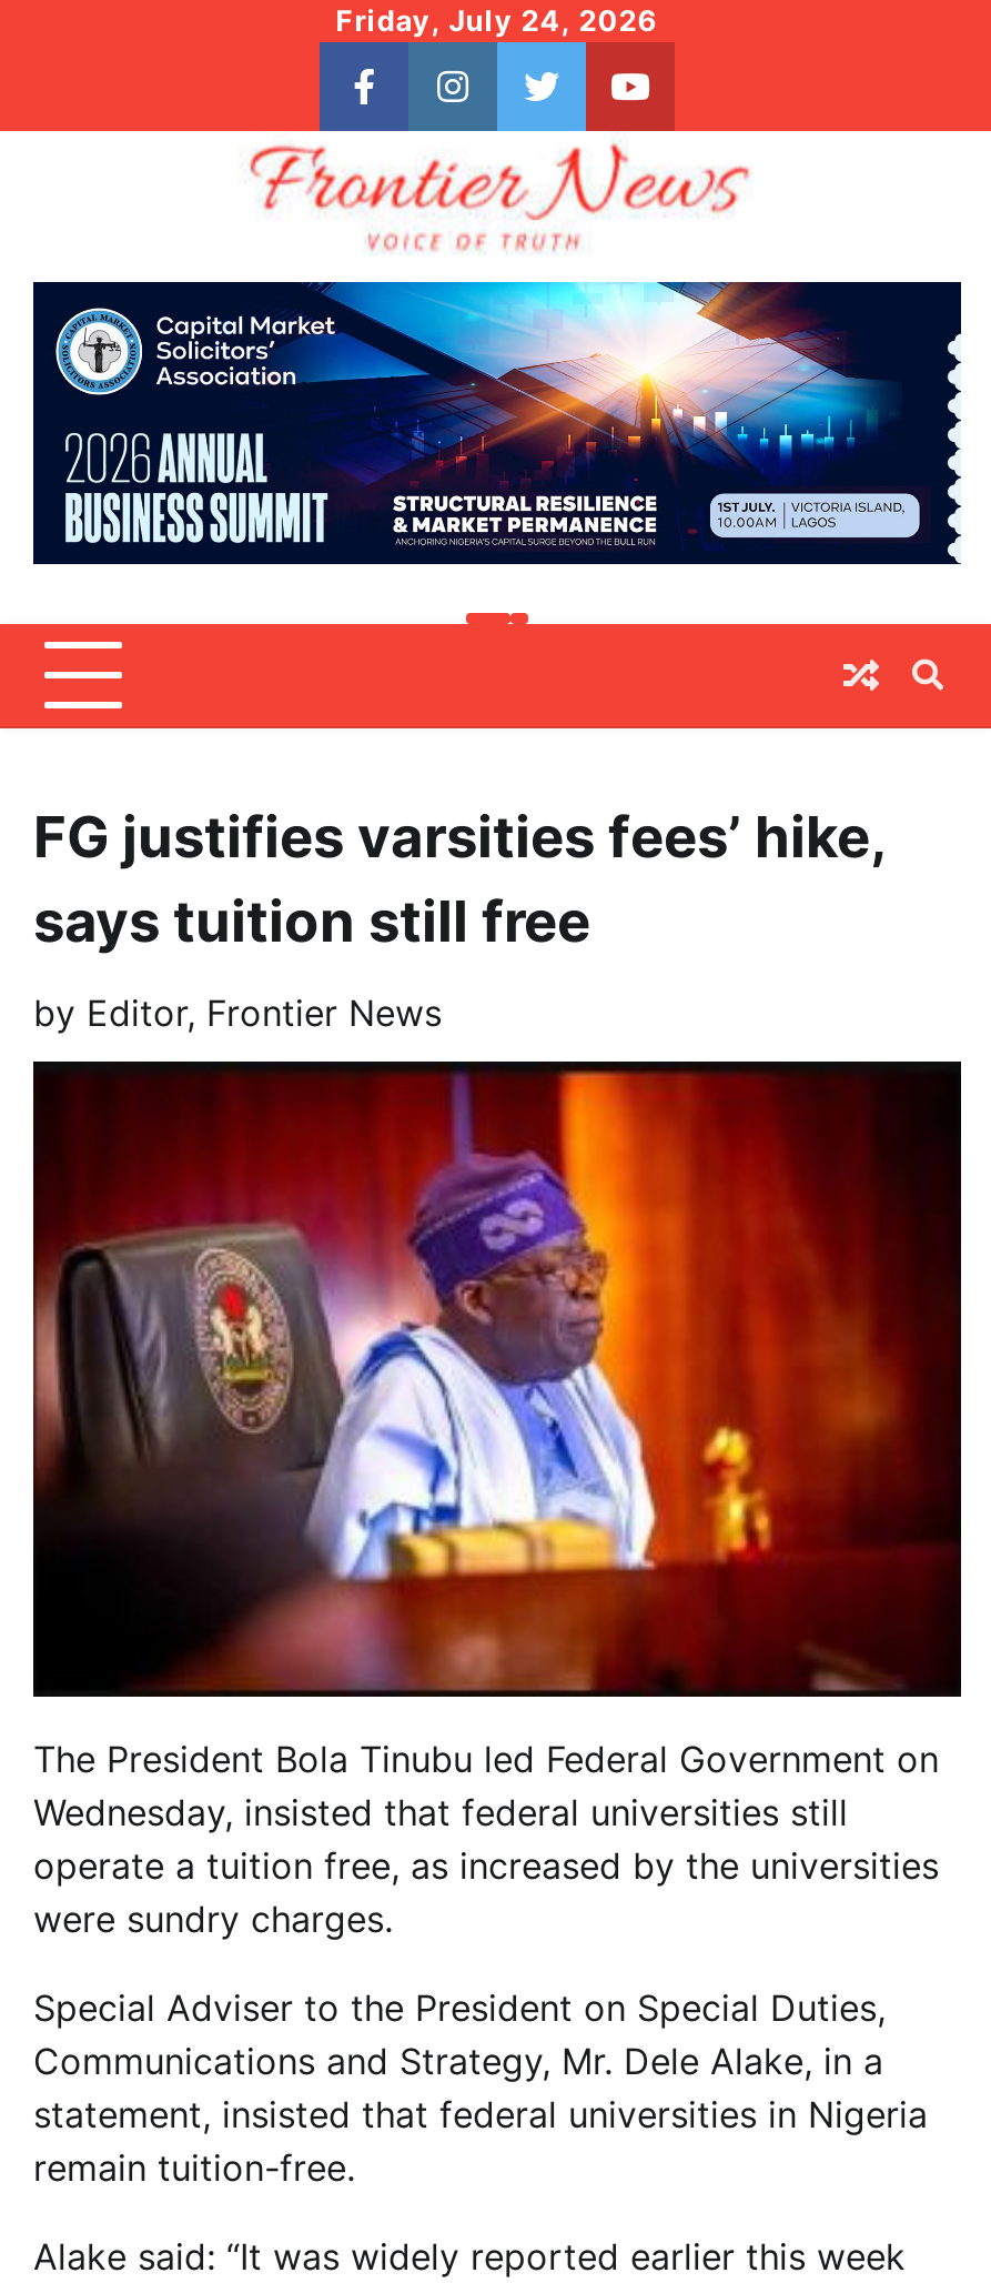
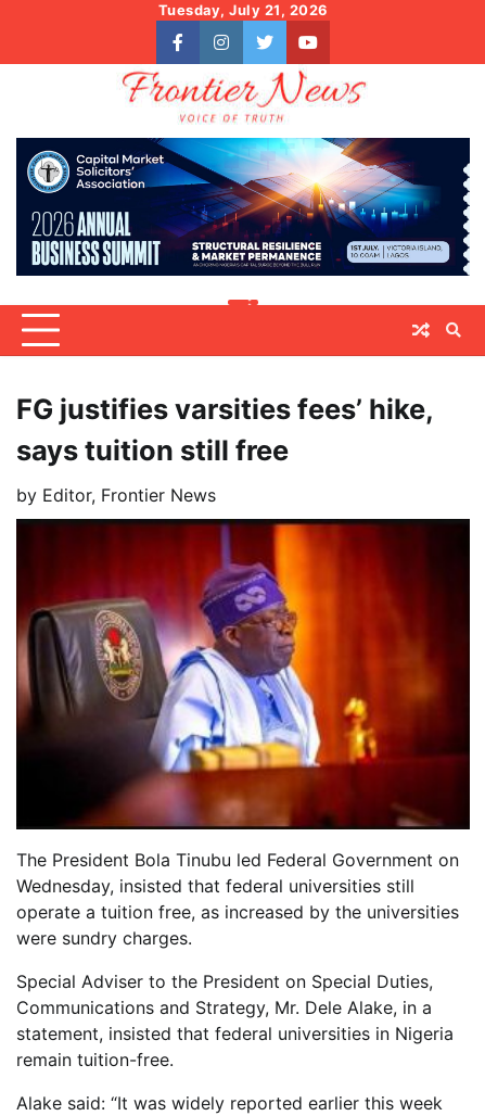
- Friday, July 24, 2026
+ Tuesday, July 21, 2026
